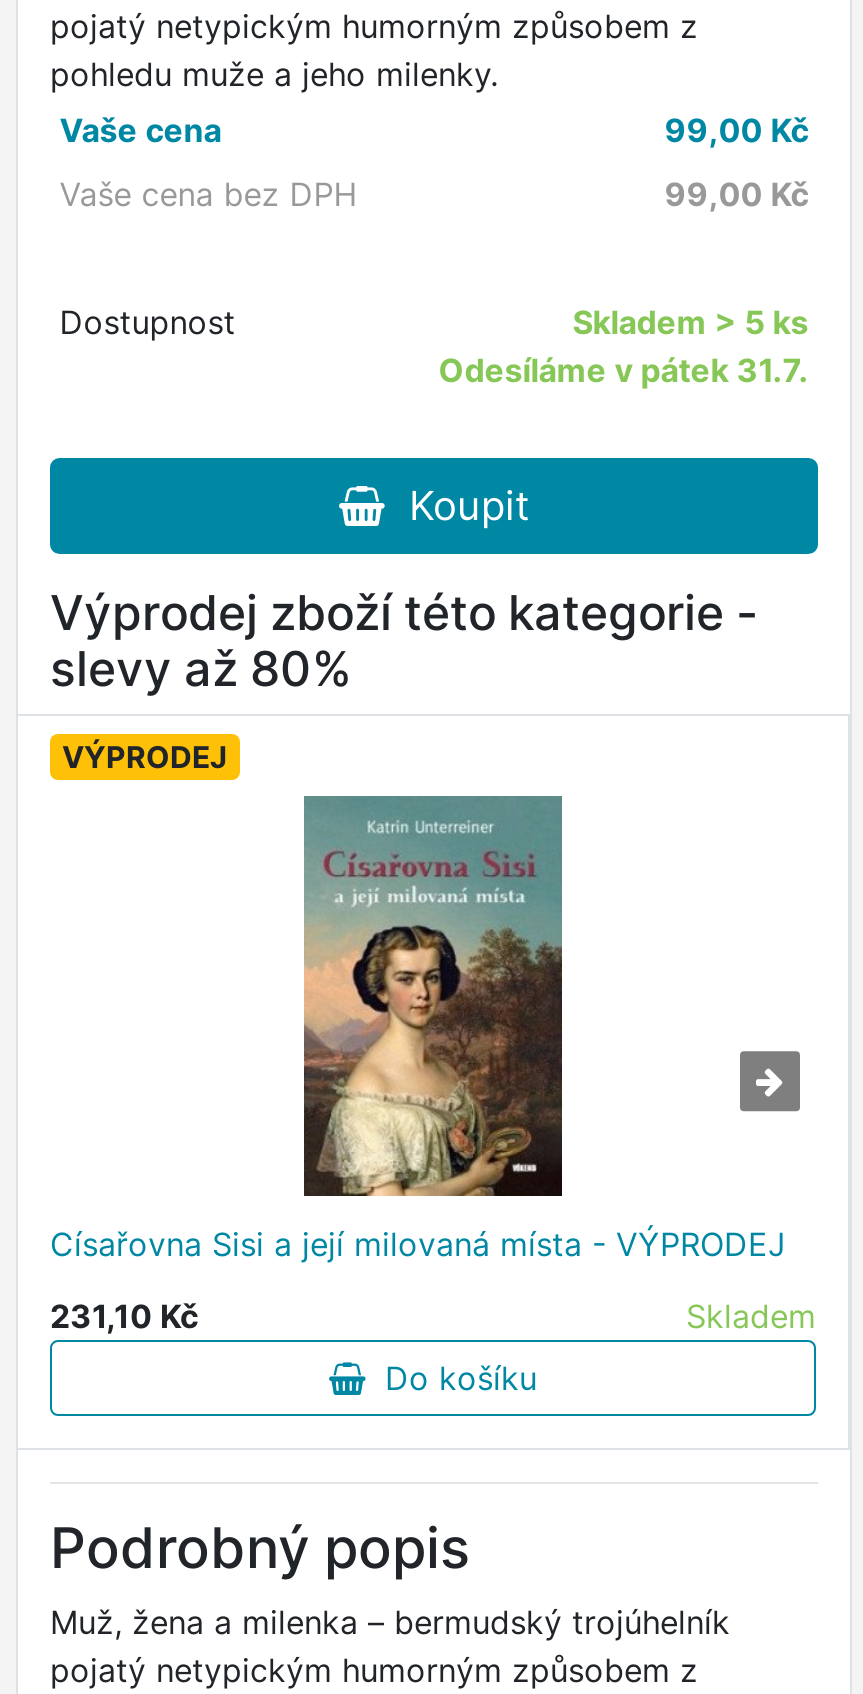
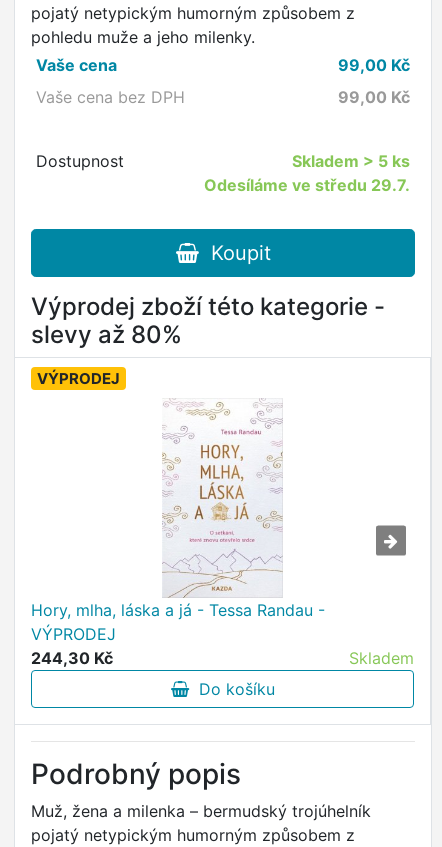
- Odesíláme v pátek 31.7.
+ Odesíláme ve středu 29.7.

- [image]
- Císařovna Sisi a její milovaná místa - VÝPRODEJ
- 231,10 Kč
+ [image]
+ Hory, mlha, láska a já - Tessa Randau -
+ VÝPRODEJ
+ 244,30 Kč
